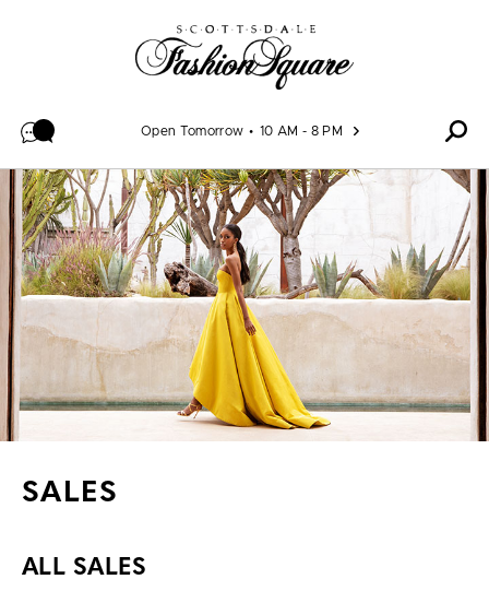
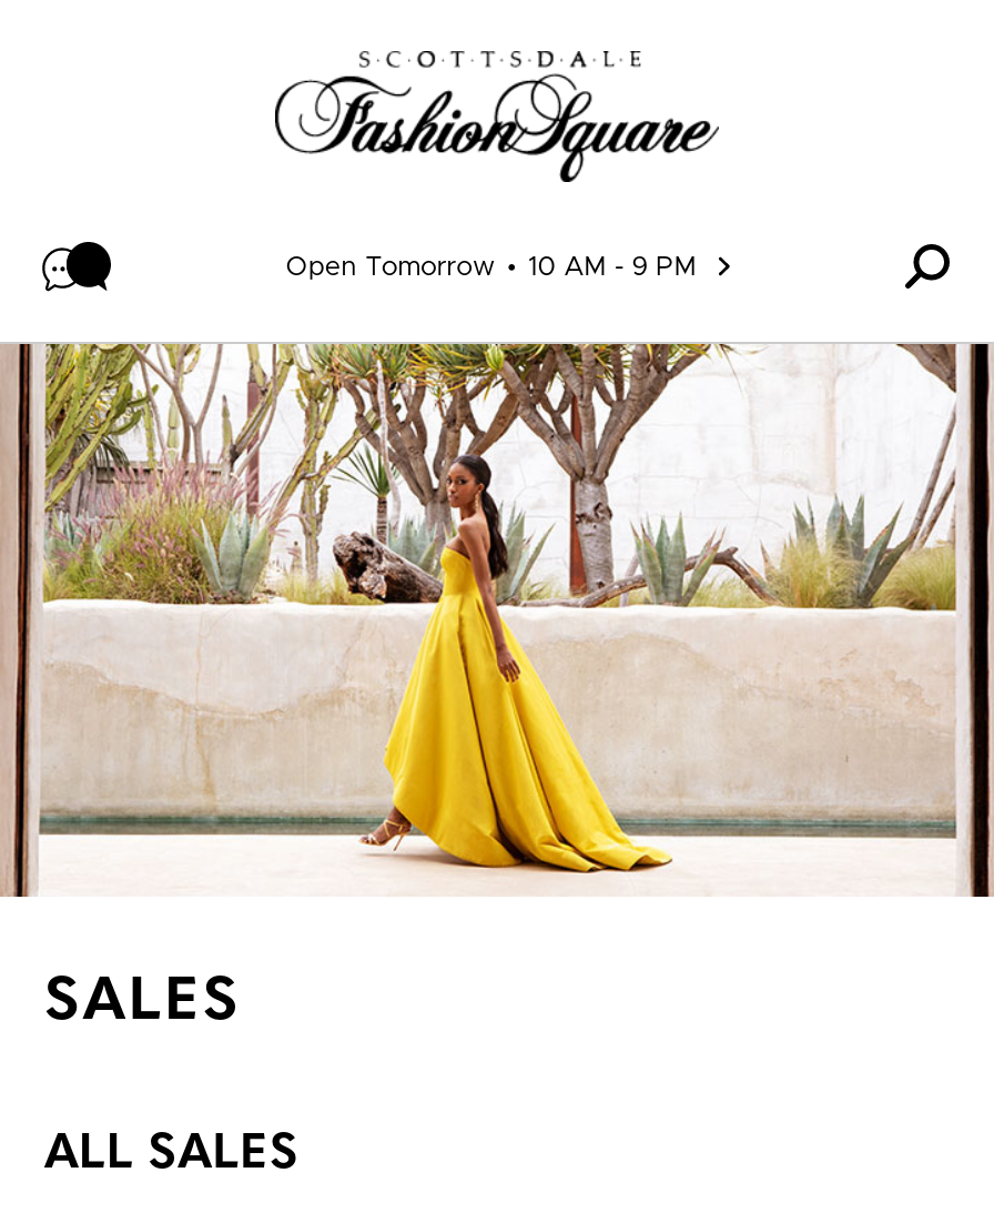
- Open Tomorrow 10 AM - 8 PM
+ Open Tomorrow 10 AM - 9 PM
